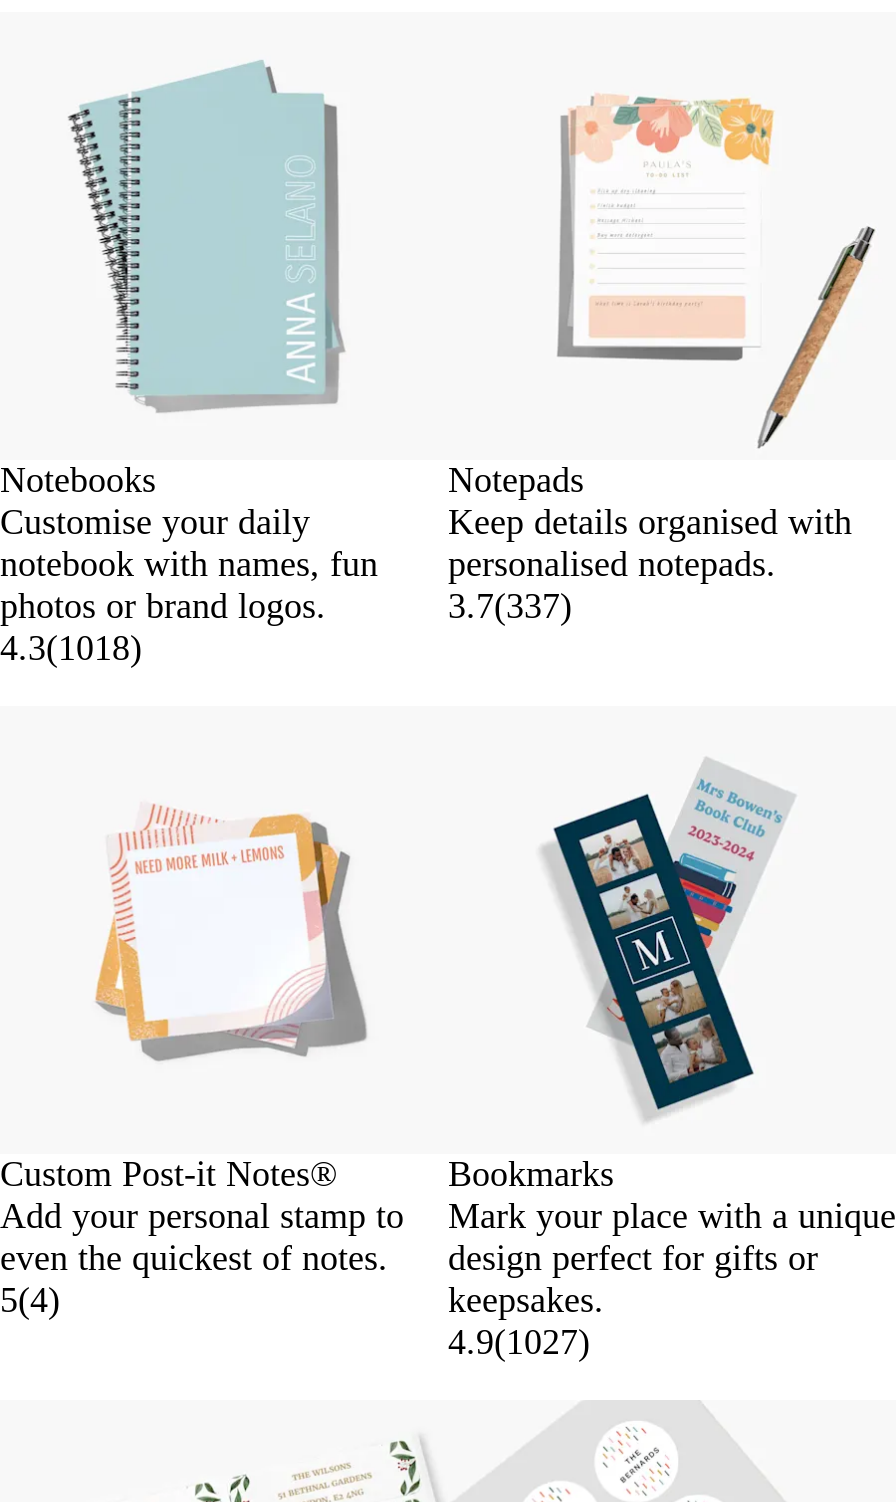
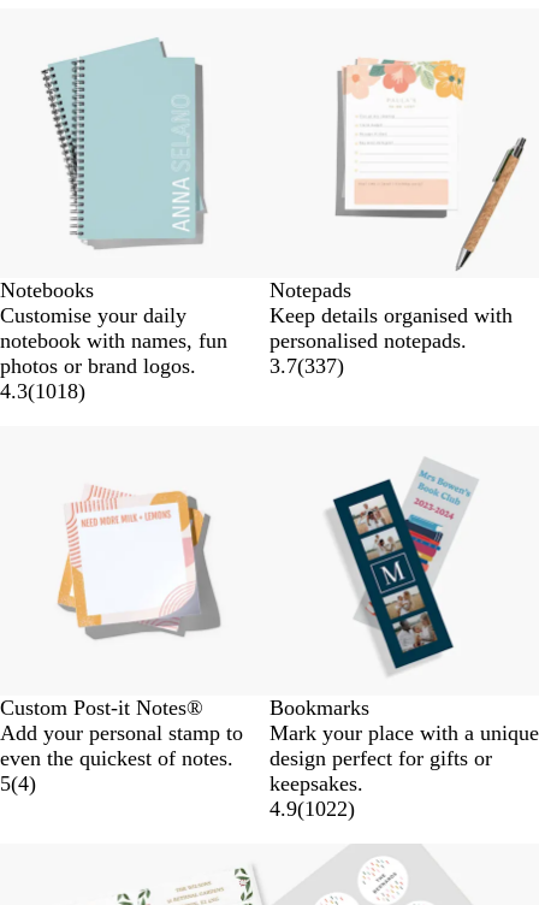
- 4.9(1027)
+ 4.9(1022)
